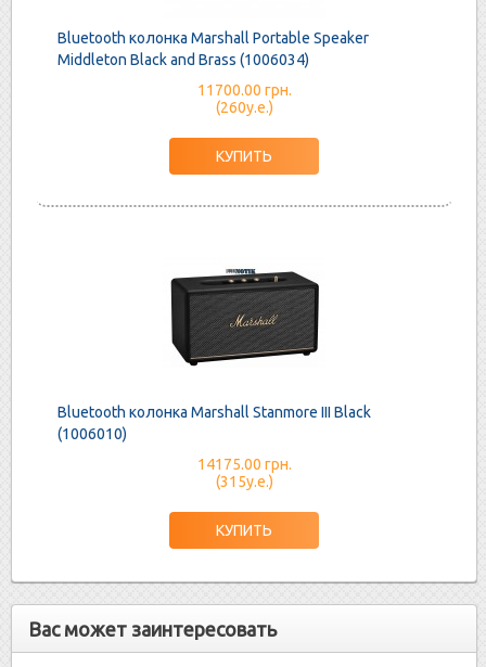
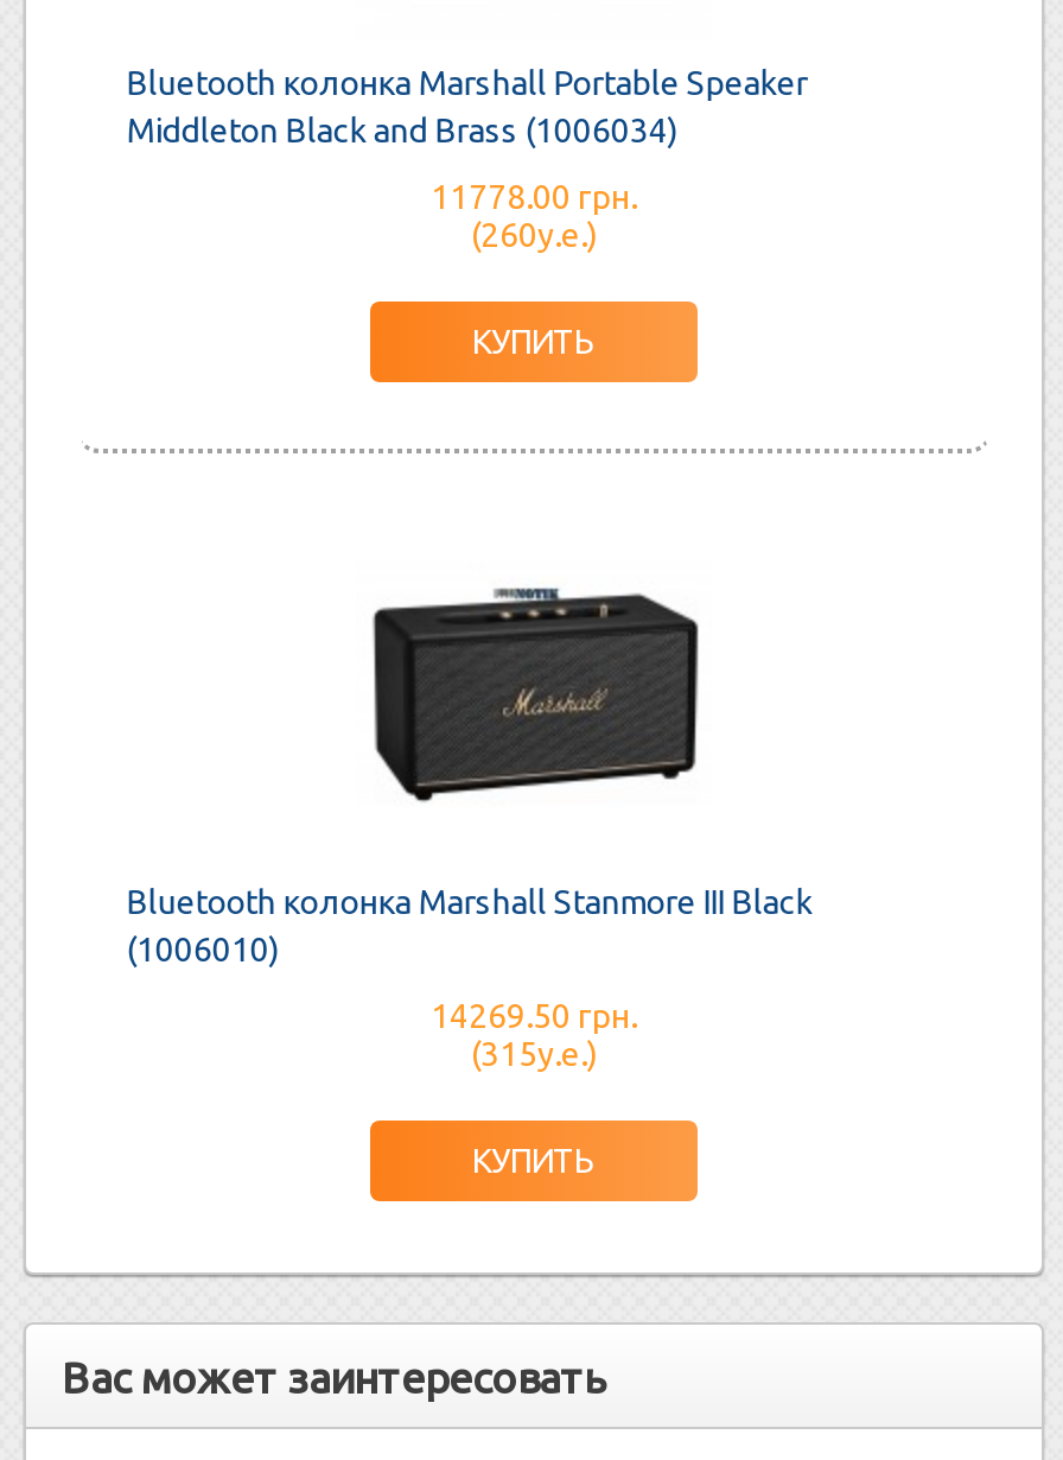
- 11700.00 грн.
+ 11778.00 грн.

- 14175.00 грн.
+ 14269.50 грн.
